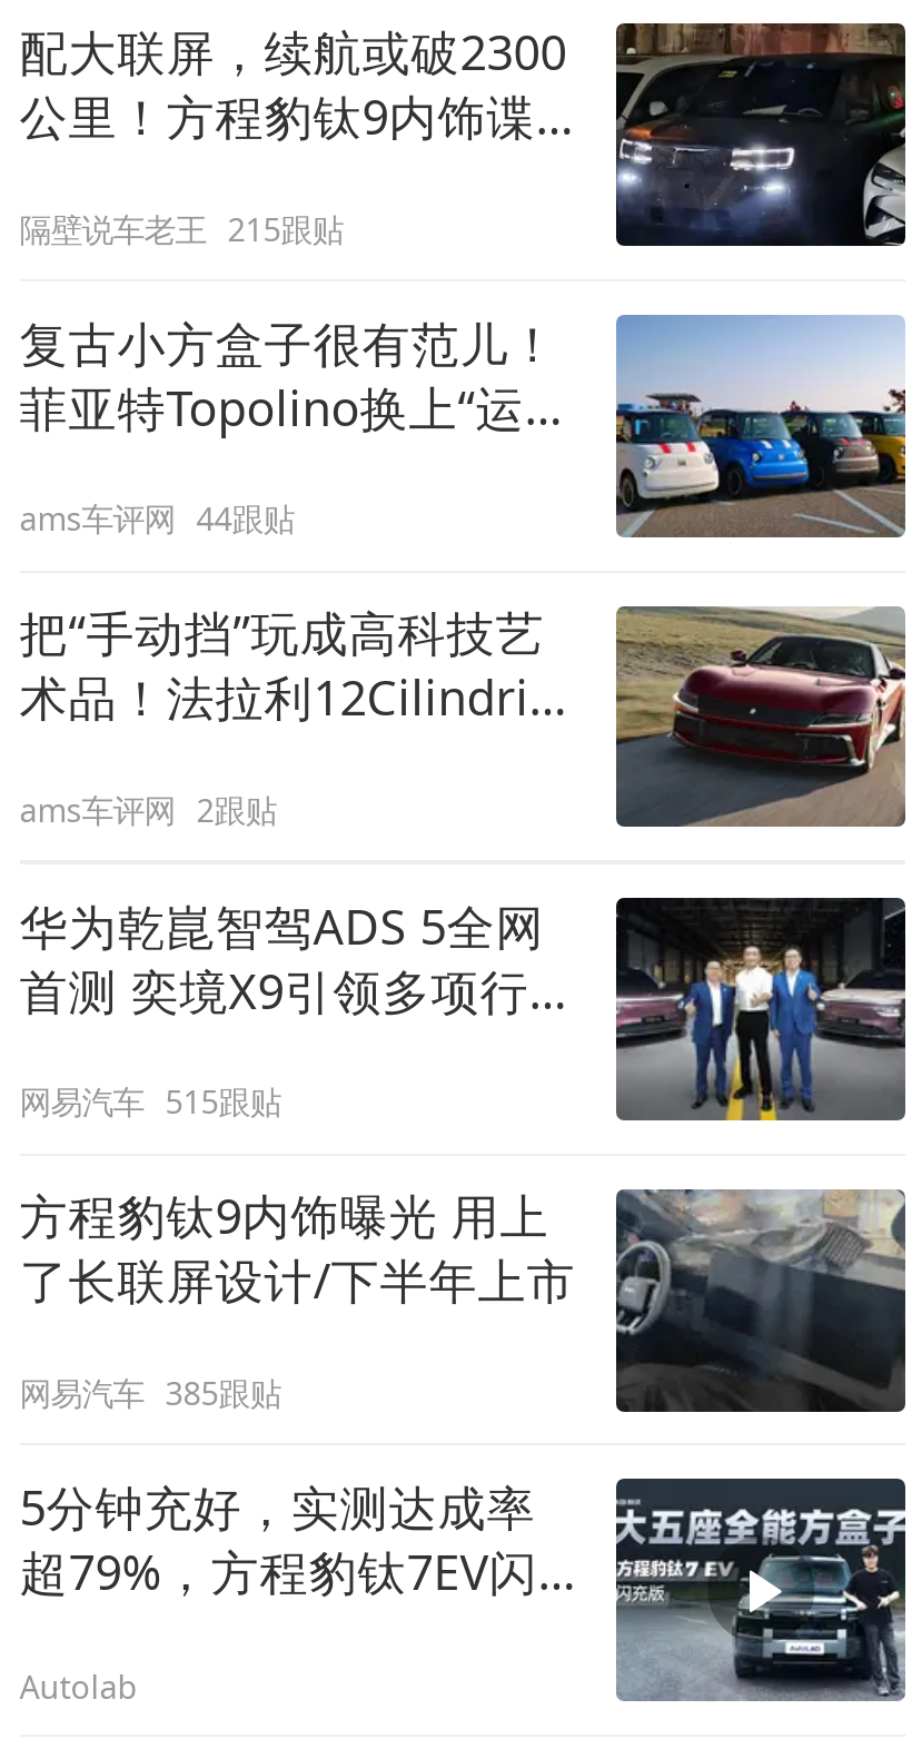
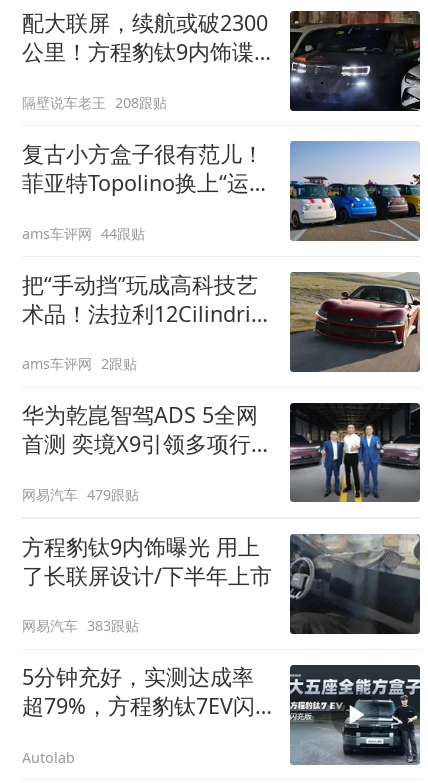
- 隔壁说车老王 215跟贴
+ 隔壁说车老王 208跟贴

- 网易汽车 515跟贴
+ 网易汽车 479跟贴

- 网易汽车 385跟贴
+ 网易汽车 383跟贴
